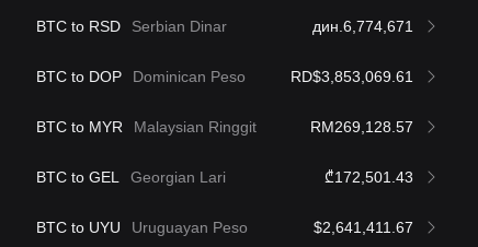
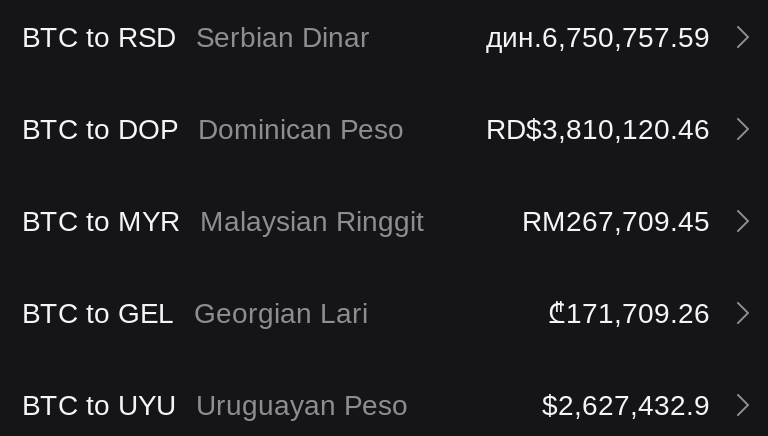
- дин.6,774,671
+ дин.6,750,757.59

- RD$3,853,069.61
+ RD$3,810,120.46

- RM269,128.57
+ RM267,709.45

- ₾172,501.43
+ ₾171,709.26

- $2,641,411.67
+ $2,627,432.9
